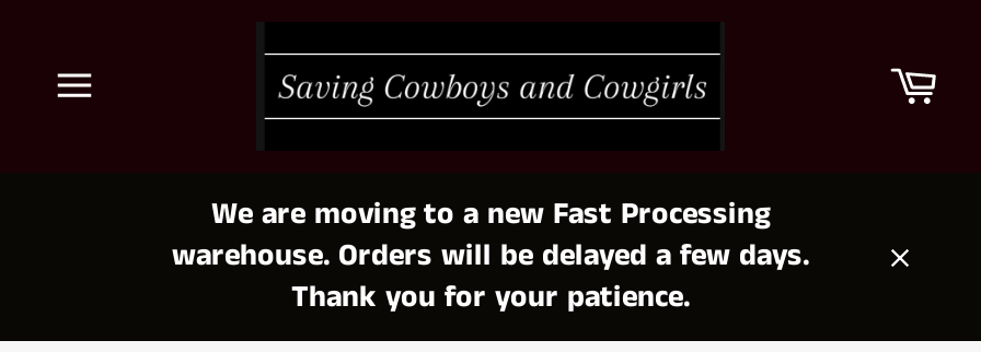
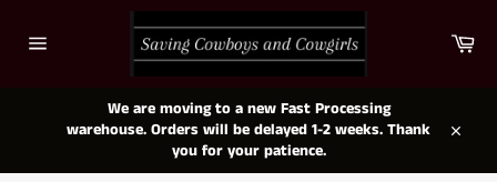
- warehouse. Orders will be delayed a few days.
- Thank you for your patience.
+ warehouse. Orders will be delayed 1-2 weeks. Thank
+ you for your patience.
